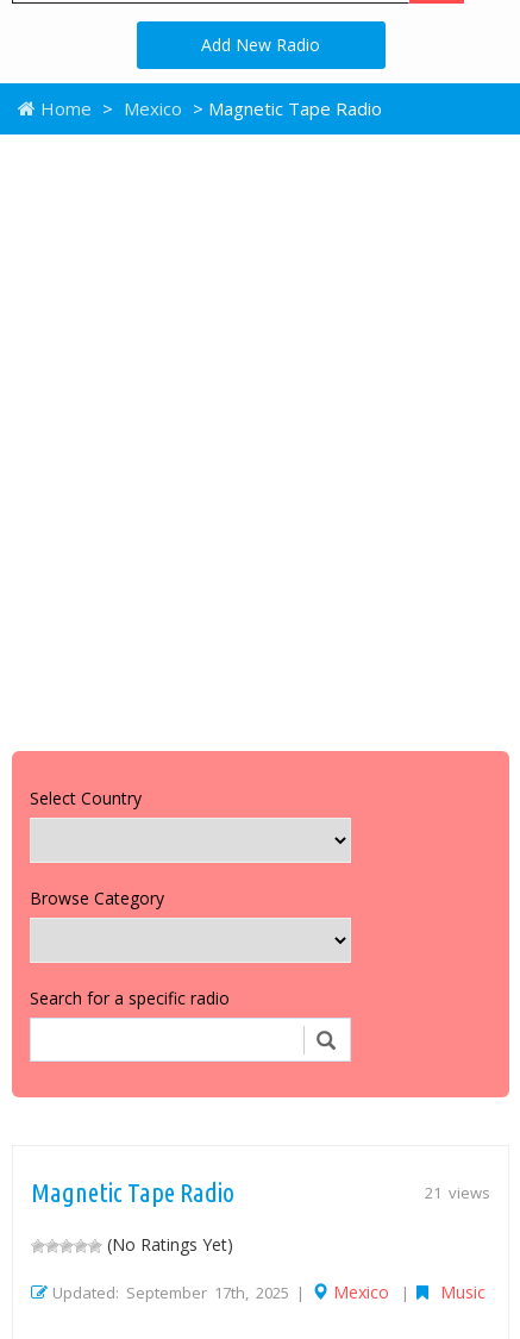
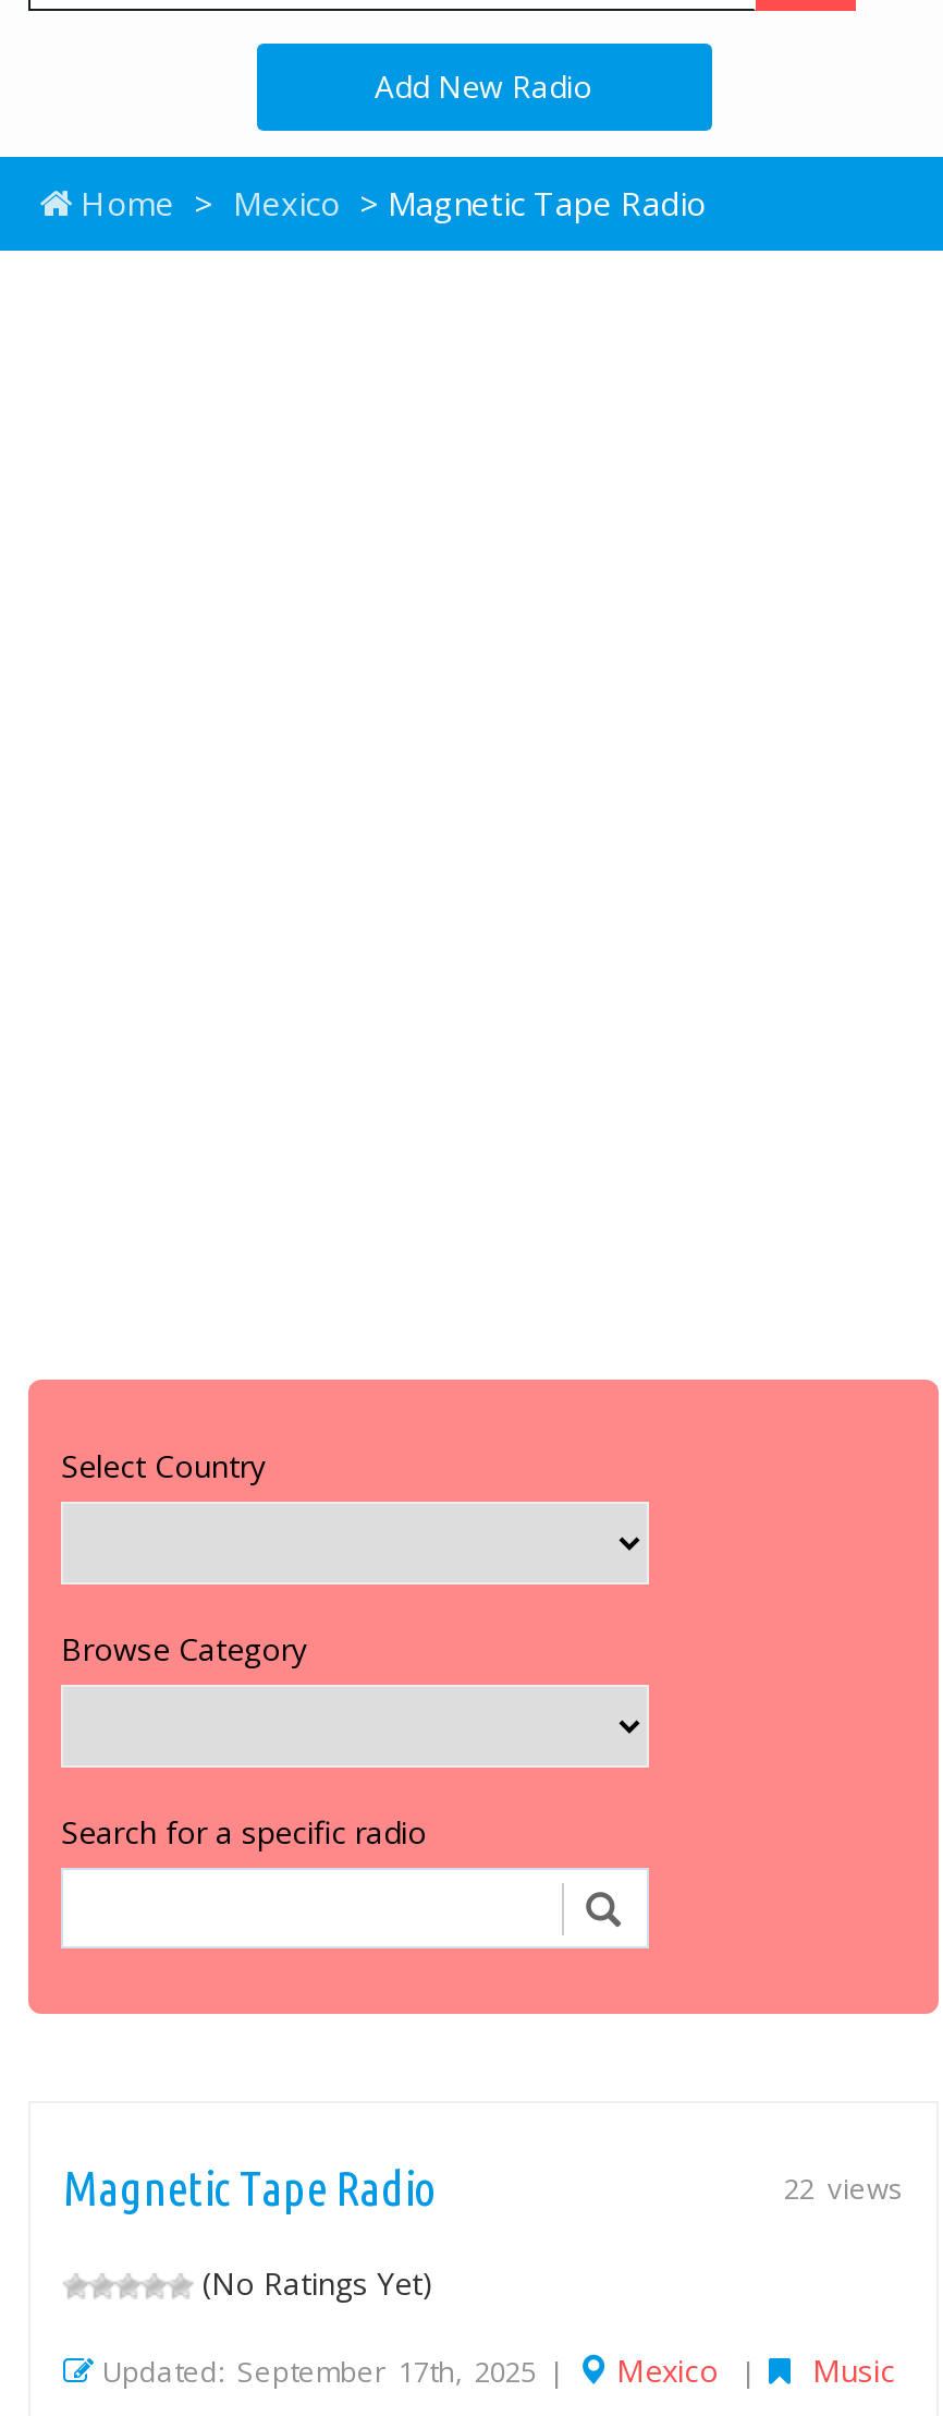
- 21 views
+ 22 views
